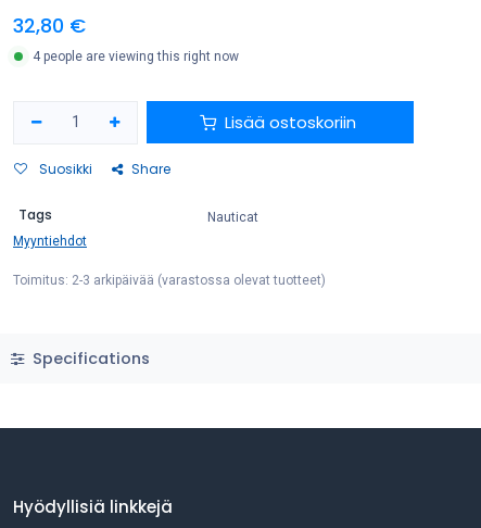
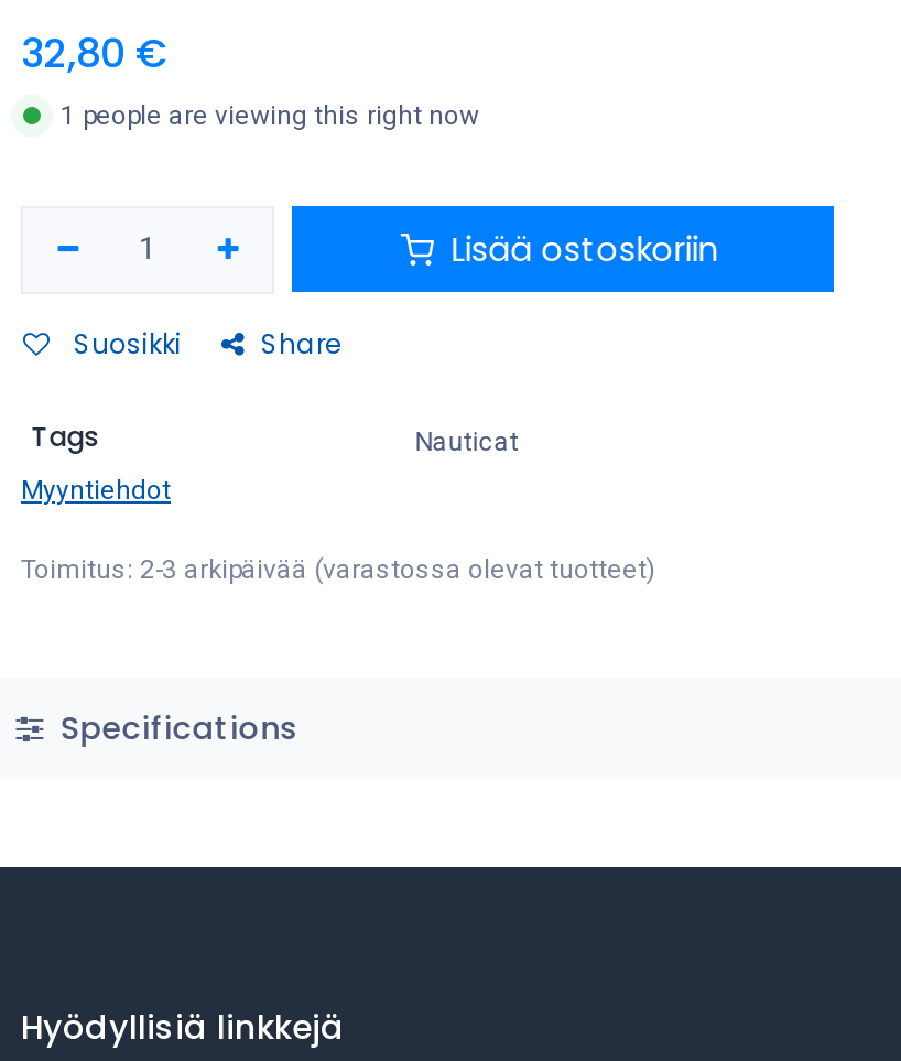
- 4 people are viewing this right now
+ 1 people are viewing this right now
